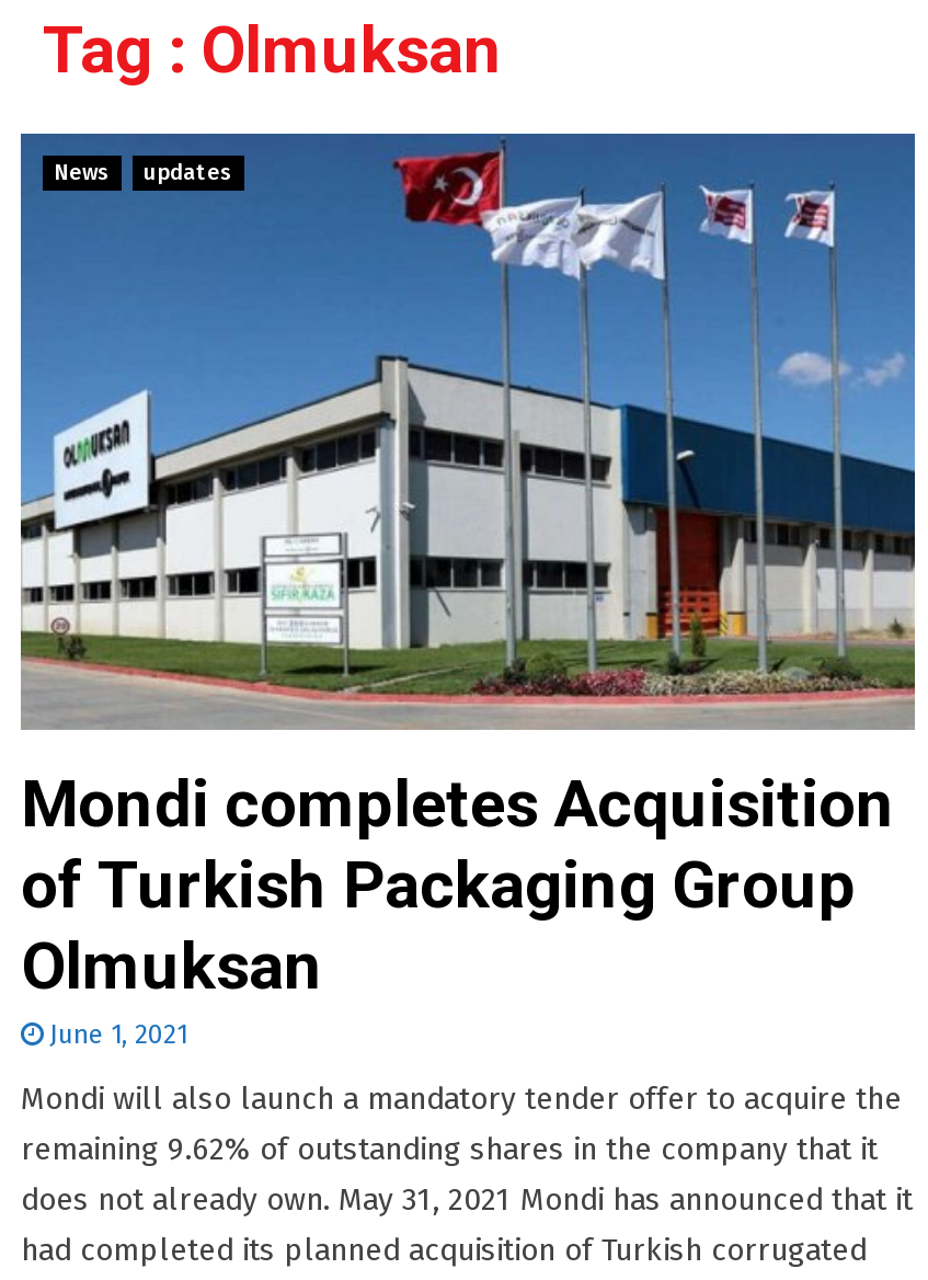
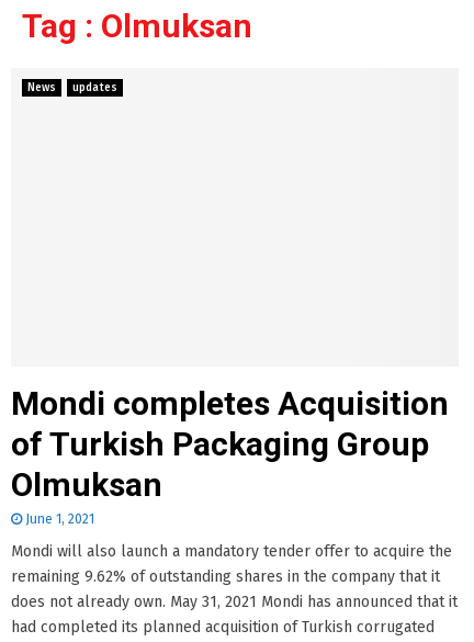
- [image]
